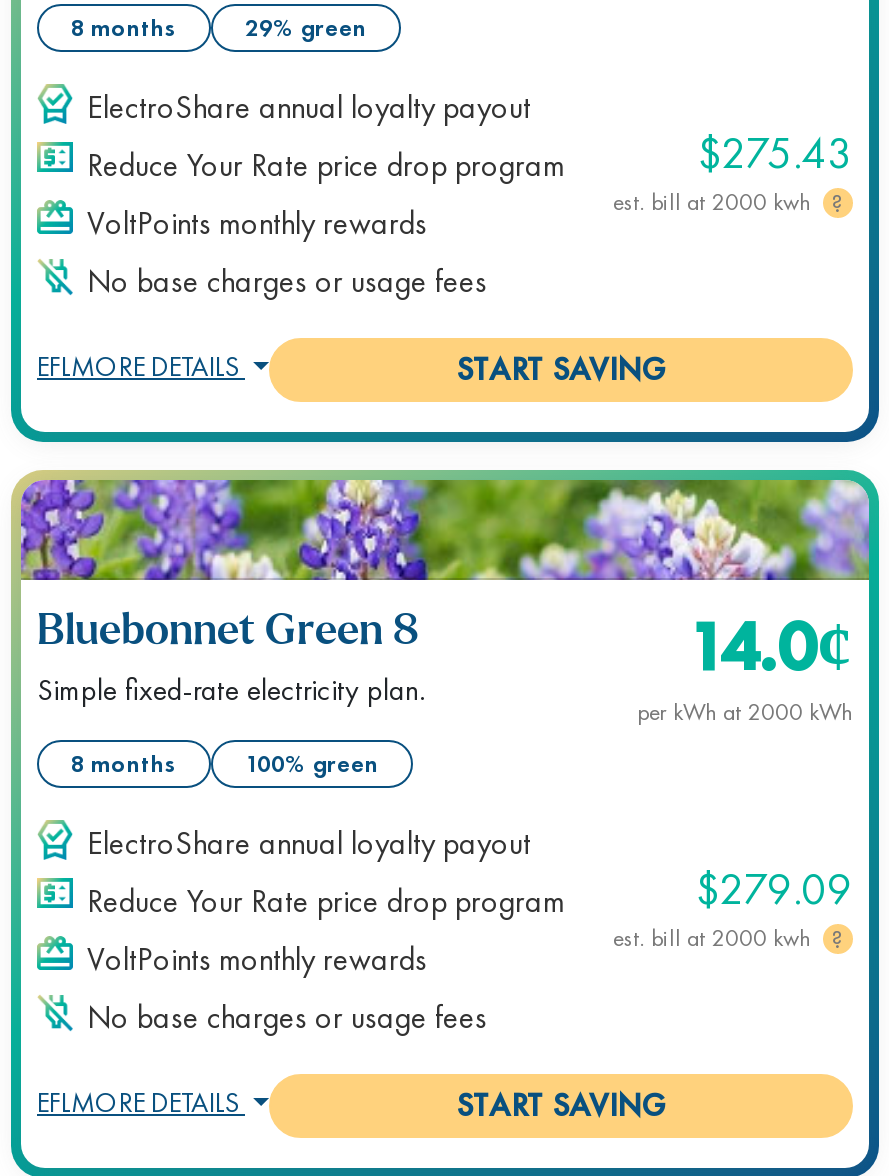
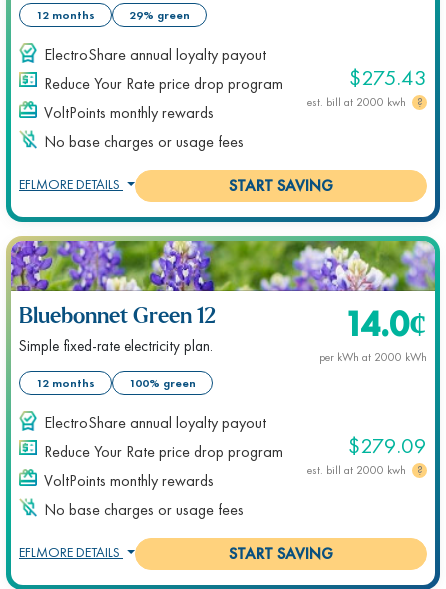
- 8 months
+ 12 months

- Bluebonnet Green 8
+ Bluebonnet Green 12

- 8 months
+ 12 months
